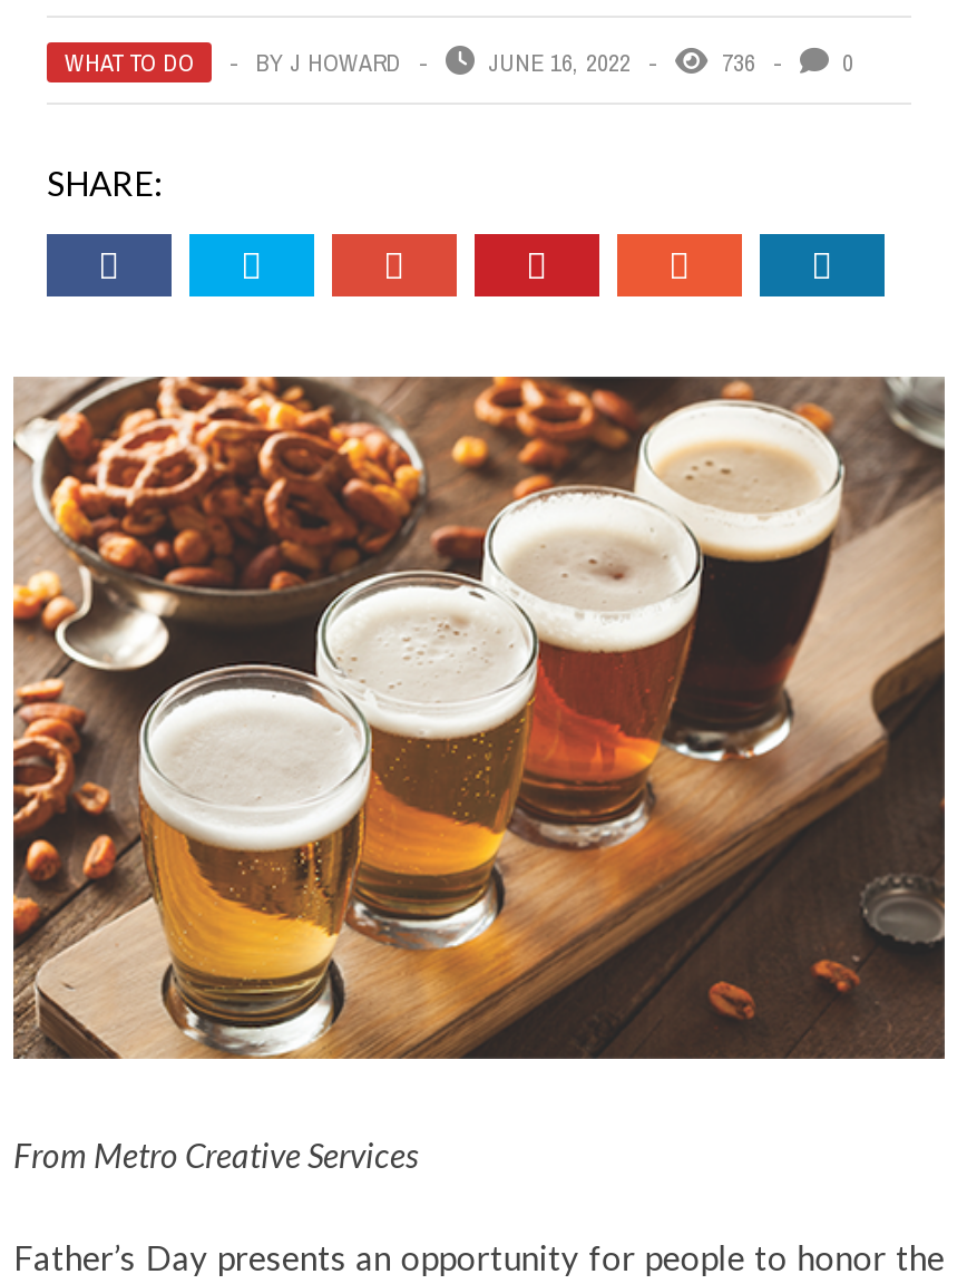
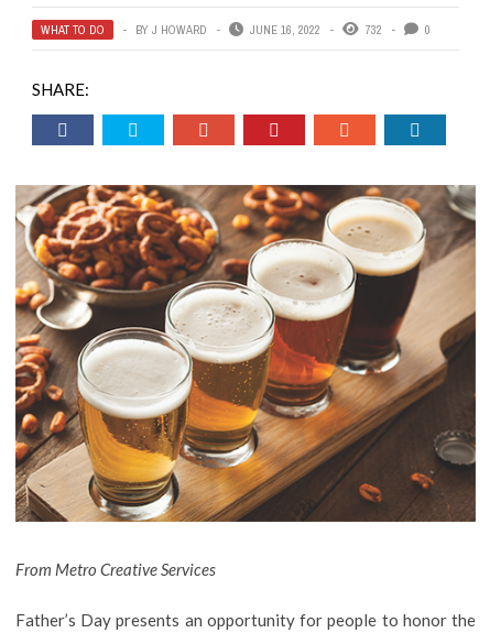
- 736
+ 732
